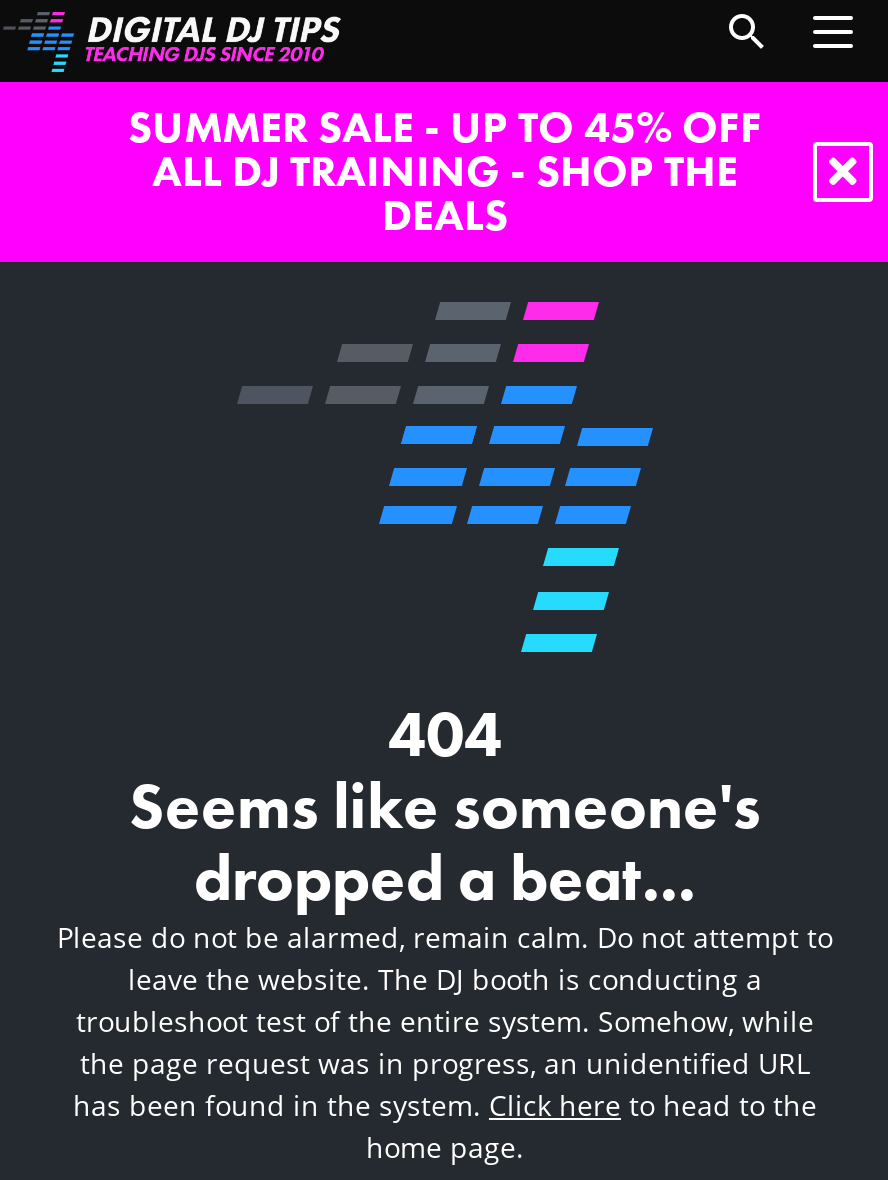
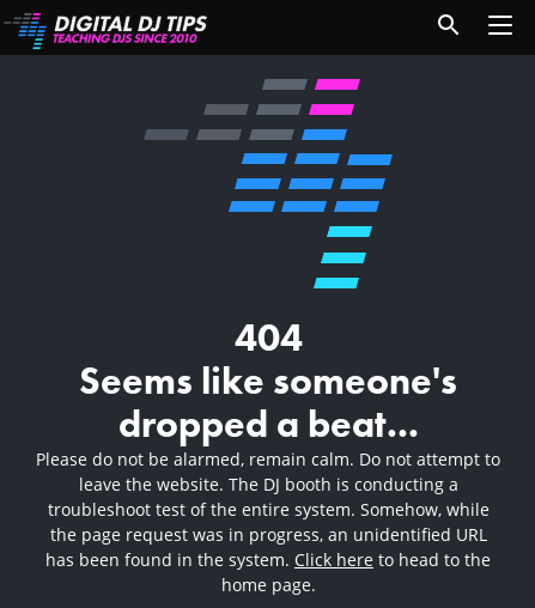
- SUMMER SALE - UP TO 45% OFF
- ALL DJ TRAINING - SHOP THE
- DEALS
